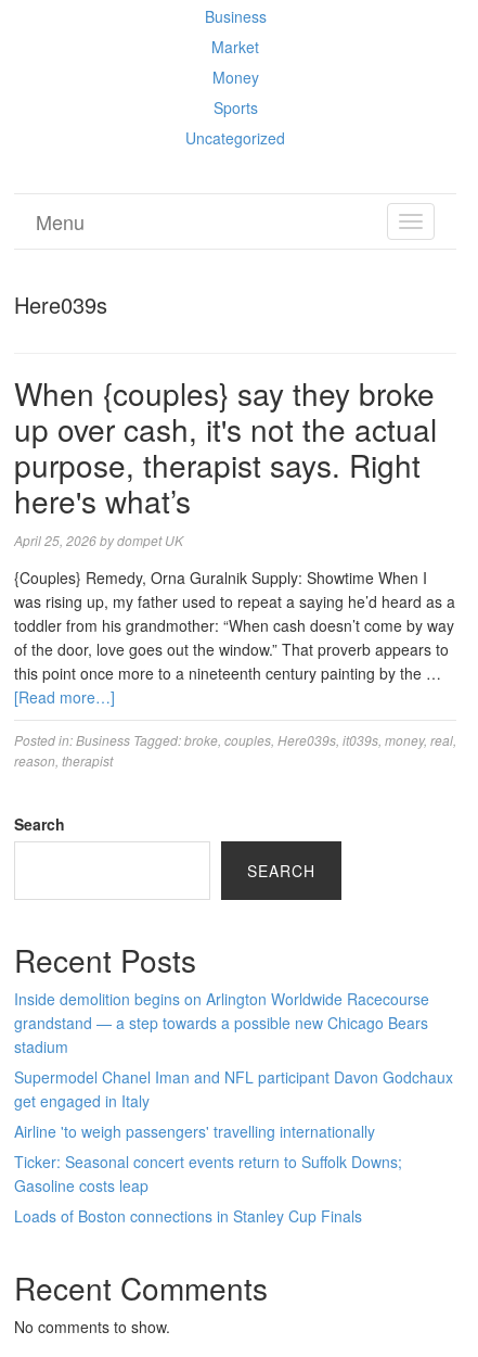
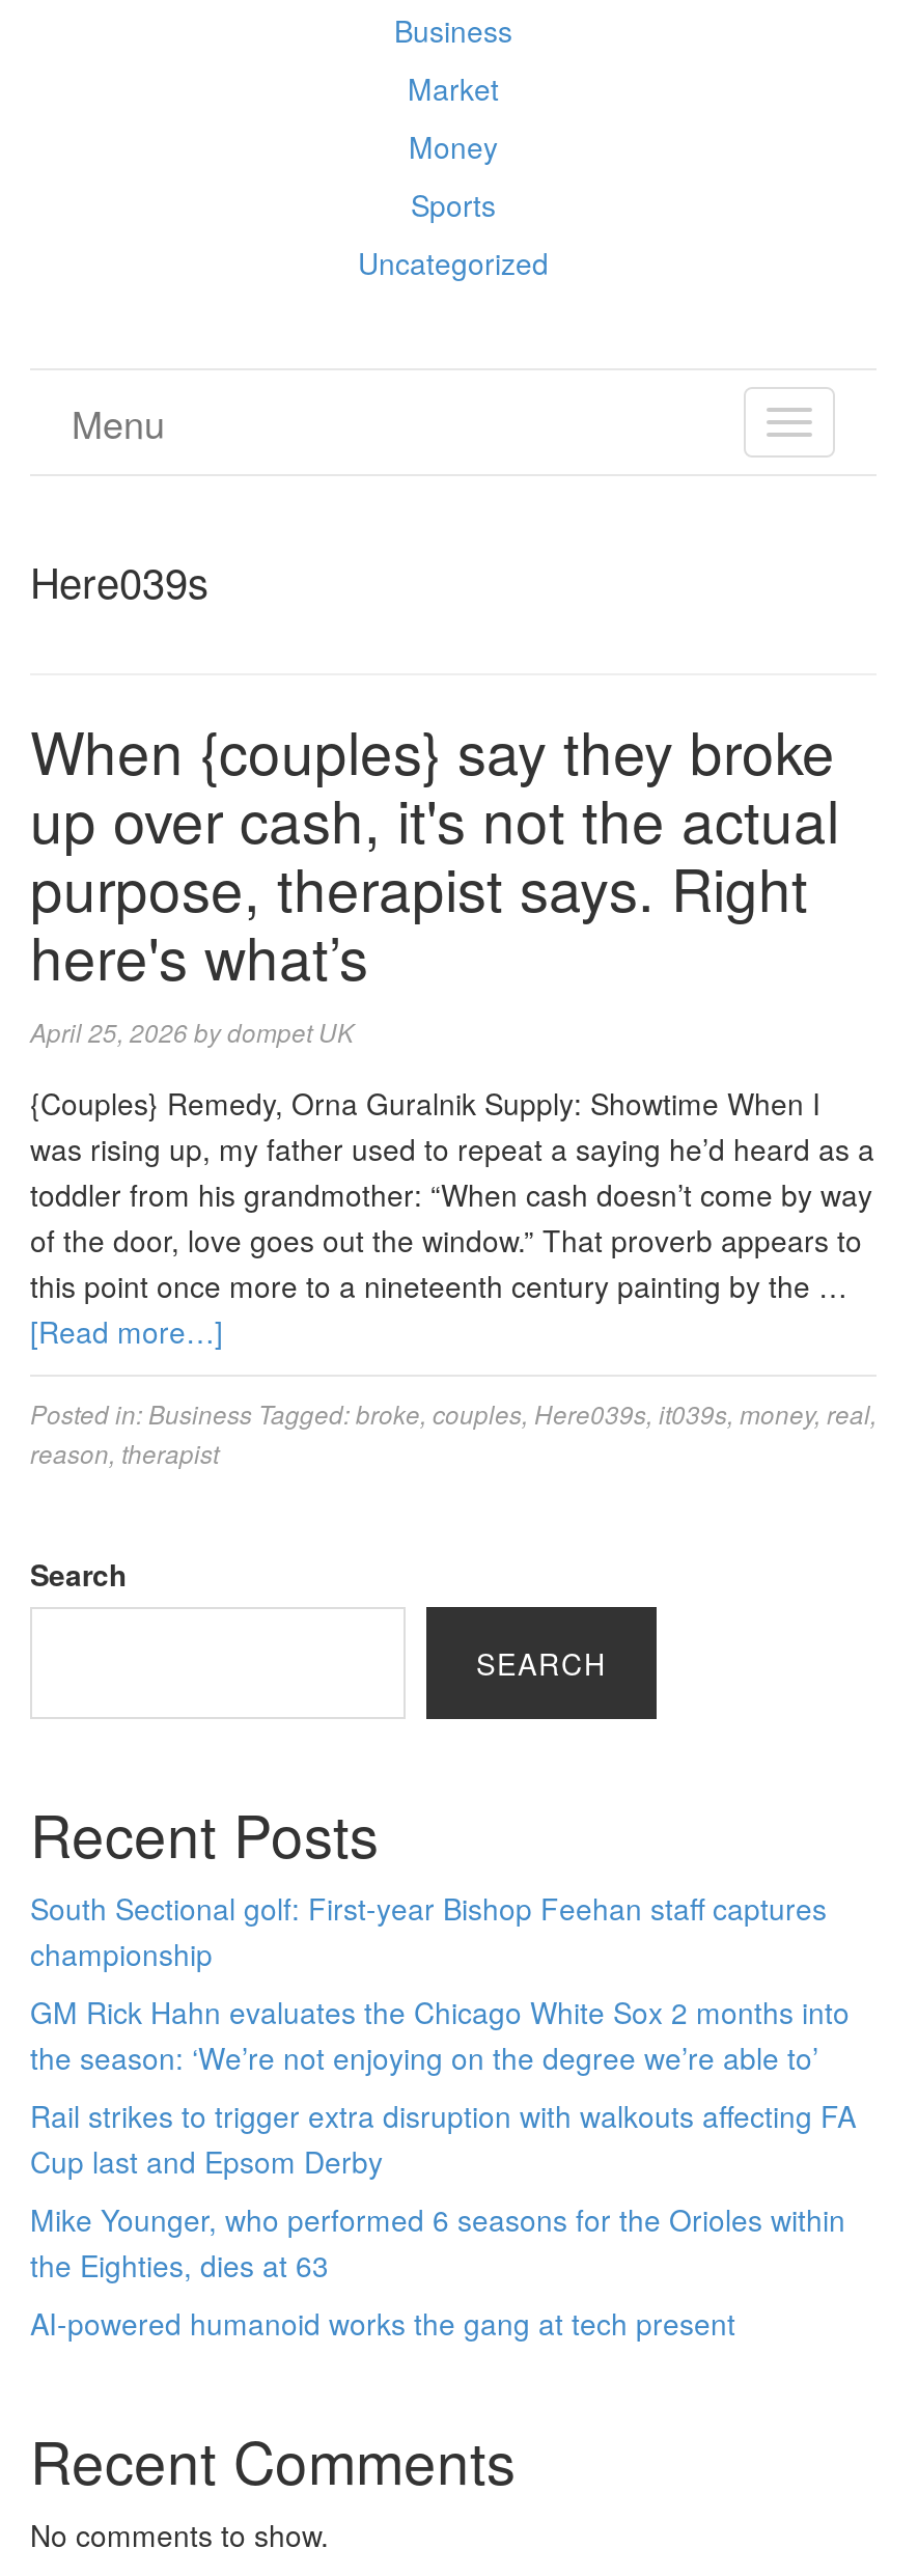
- Inside demolition begins on Arlington Worldwide Racecourse
- grandstand — a step towards a possible new Chicago Bears
- stadium
- Supermodel Chanel Iman and NFL participant Davon Godchaux
- get engaged in Italy
- Airline 'to weigh passengers' travelling internationally
- Ticker: Seasonal concert events return to Suffolk Downs;
- Gasoline costs leap
- Loads of Boston connections in Stanley Cup Finals
+ South Sectional golf: First-year Bishop Feehan staff captures
+ championship
+ GM Rick Hahn evaluates the Chicago White Sox 2 months into
+ the season: ‘We’re not enjoying on the degree we’re able to’
+ Rail strikes to trigger extra disruption with walkouts affecting FA
+ Cup last and Epsom Derby
+ Mike Younger, who performed 6 seasons for the Orioles within
+ the Eighties, dies at 63
+ AI-powered humanoid works the gang at tech present
